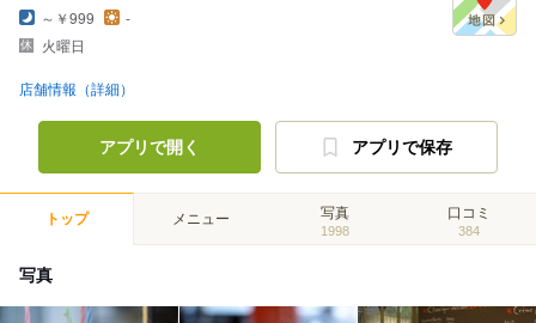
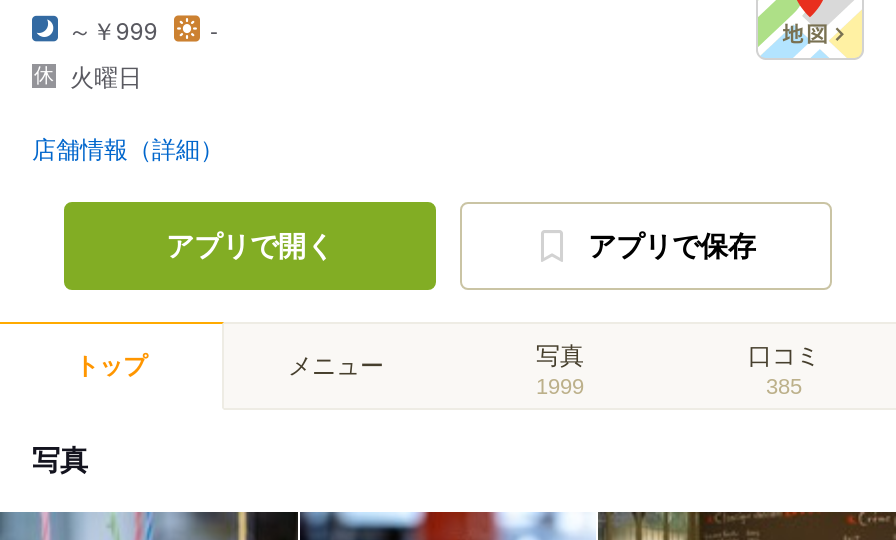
- 1998
+ 1999

- 384
+ 385
